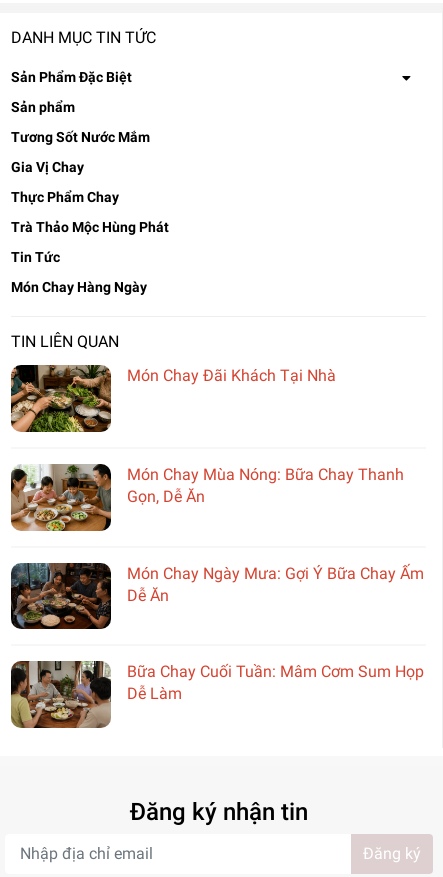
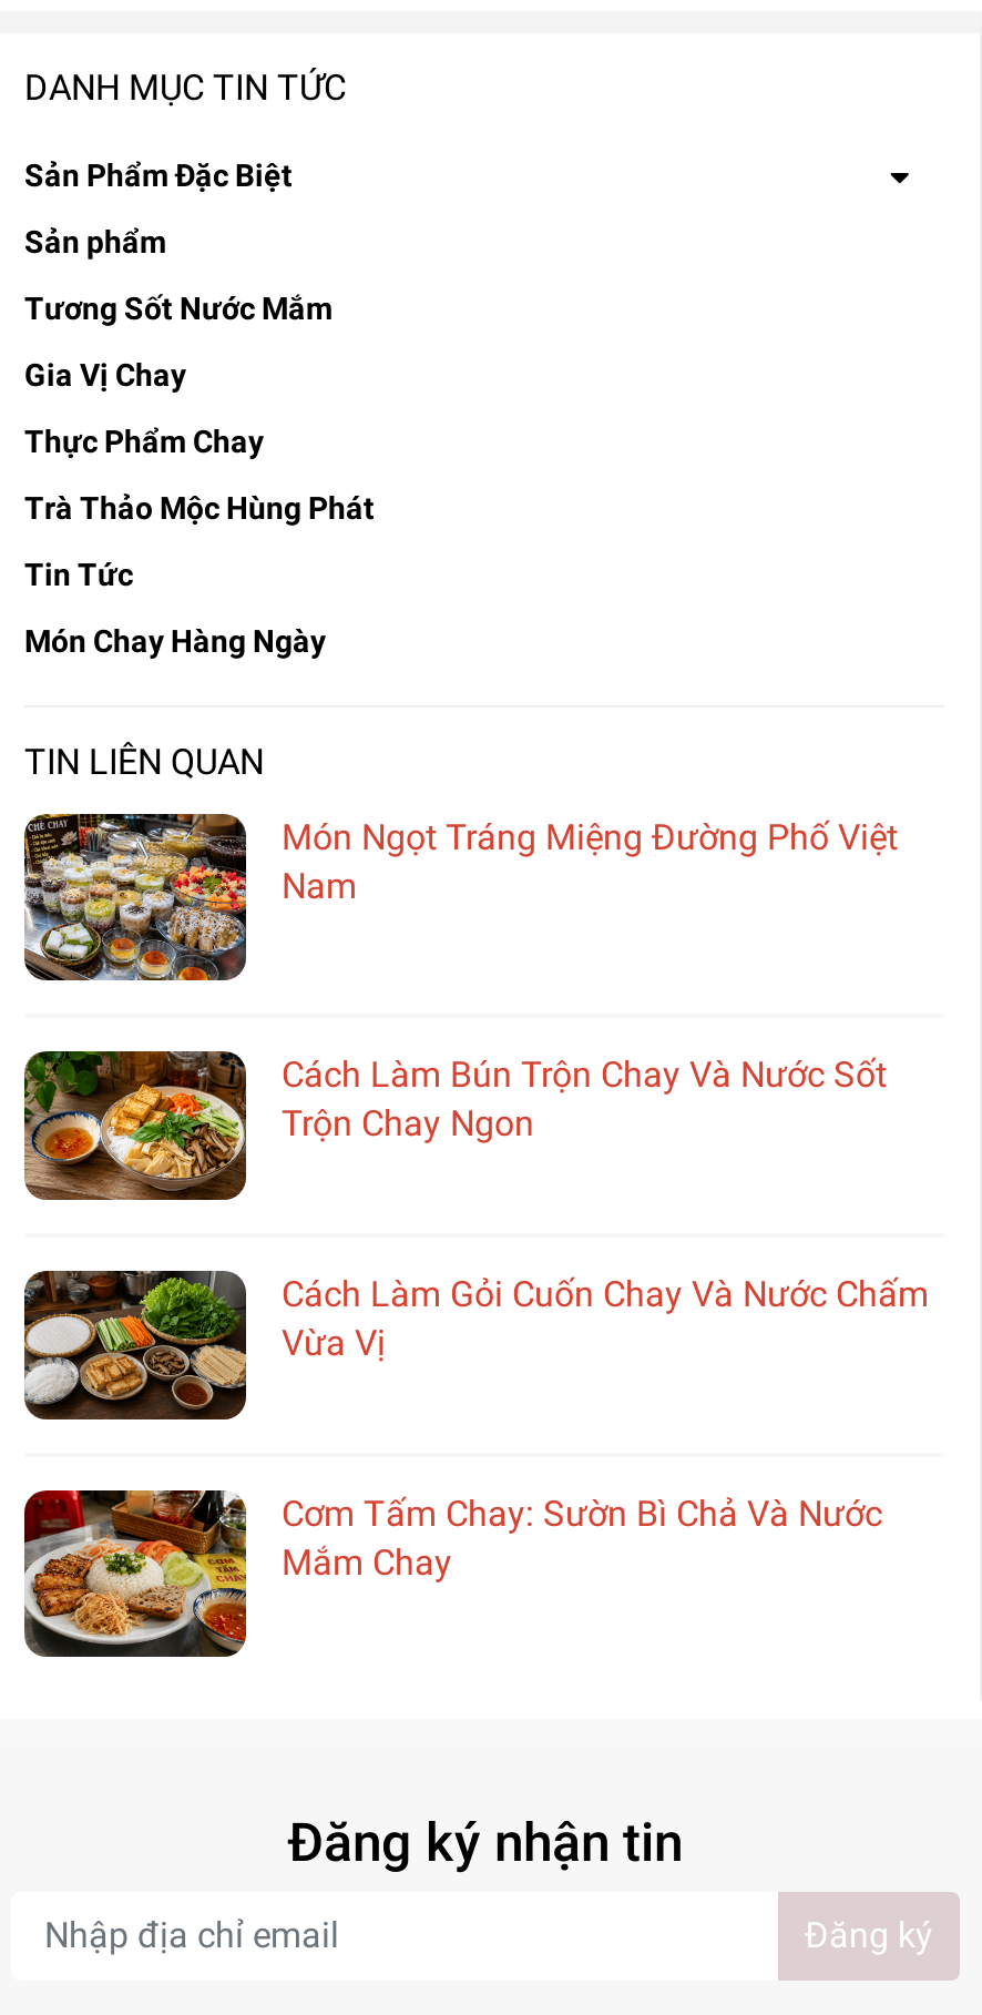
- [image]
- Món Chay Đãi Khách Tại Nhà
+ [image]
+ Món Ngọt Tráng Miệng Đường Phố Việt
+ Nam

- [image]
- Món Chay Mùa Nóng: Bữa Chay Thanh
- Gọn, Dễ Ăn
+ [image]
+ Cách Làm Bún Trộn Chay Và Nước Sốt
+ Trộn Chay Ngon

- [image]
- Món Chay Ngày Mưa: Gợi Ý Bữa Chay Ấm
- Dễ Ăn
+ [image]
+ Cách Làm Gỏi Cuốn Chay Và Nước Chấm
+ Vừa Vị

- [image]
- Bữa Chay Cuối Tuần: Mâm Cơm Sum Họp
- Dễ Làm
+ [image]
+ Cơm Tấm Chay: Sườn Bì Chả Và Nước
+ Mắm Chay
